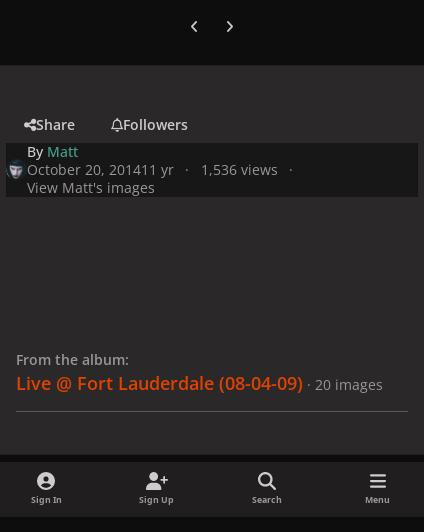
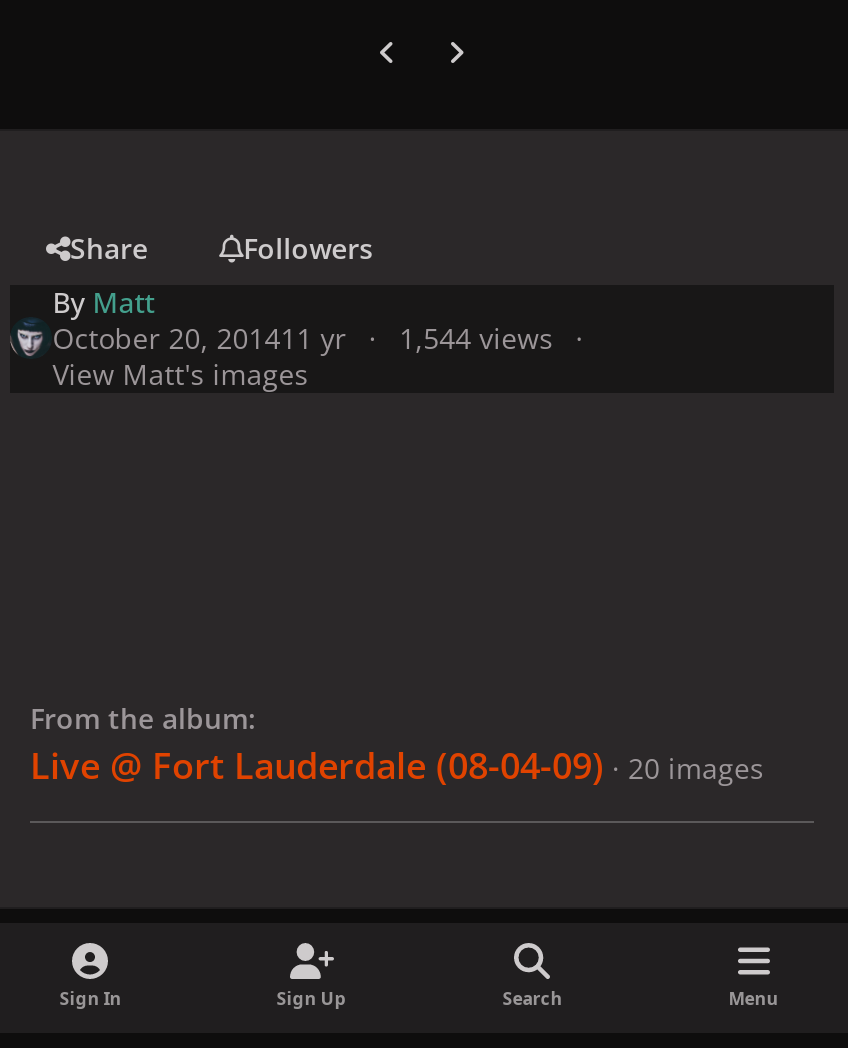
- October 20, 201411 yr 1,536 views
+ October 20, 201411 yr 1,544 views
